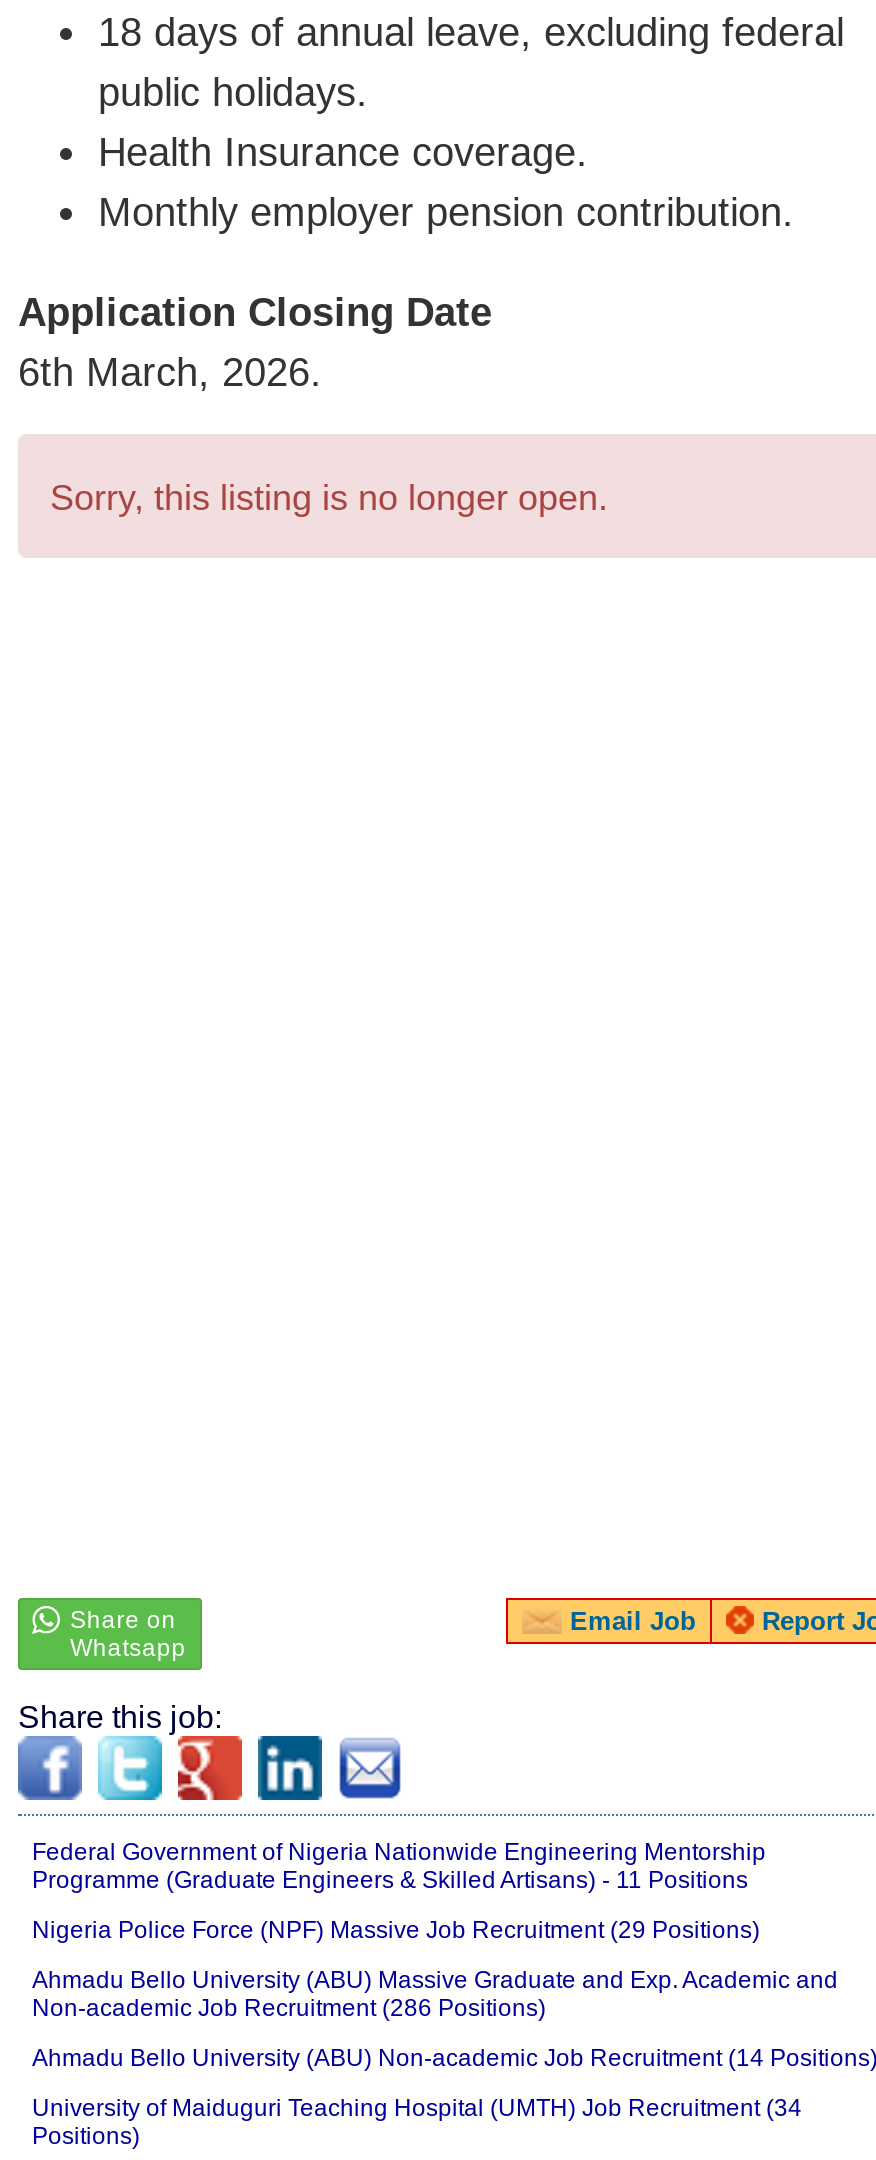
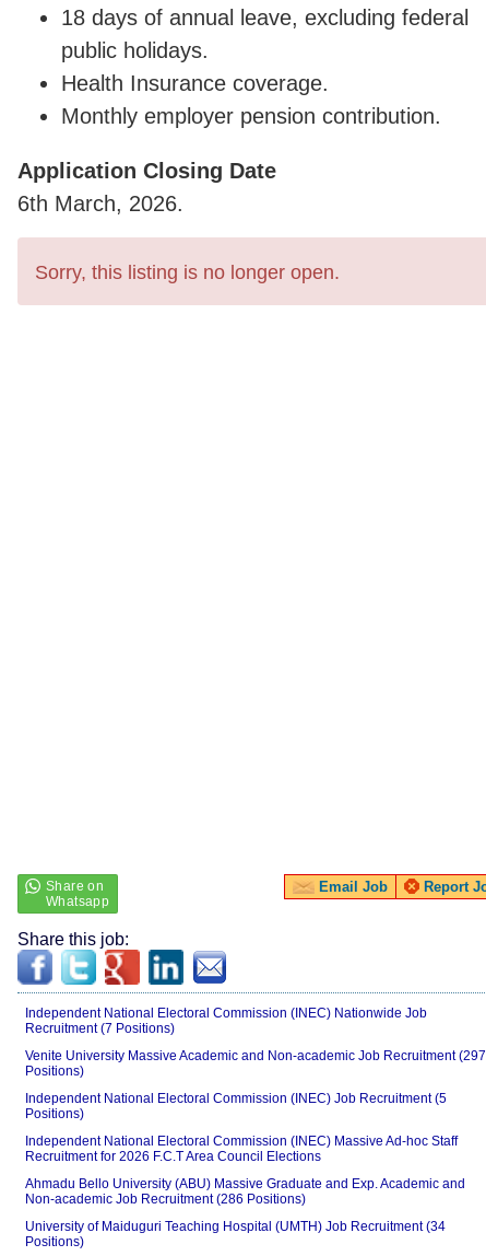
- Federal Government of Nigeria Nationwide Engineering Mentorship
- Programme (Graduate Engineers & Skilled Artisans) - 11 Positions
- Nigeria Police Force (NPF) Massive Job Recruitment (29 Positions)
+ Independent National Electoral Commission (INEC) Nationwide Job
+ Recruitment (7 Positions)
+ Venite University Massive Academic and Non-academic Job Recruitment (297
+ Positions)
+ Independent National Electoral Commission (INEC) Job Recruitment (5
+ Positions)
+ Independent National Electoral Commission (INEC) Massive Ad-hoc Staff
+ Recruitment for 2026 F.C.T Area Council Elections

moved down: Ahmadu Bello University (ABU) Massive Graduate and Exp. Academic and | Non-academic Job Recruitment (286 Positions)

- Ahmadu Bello University (ABU) Non-academic Job Recruitment (14 Positions)
